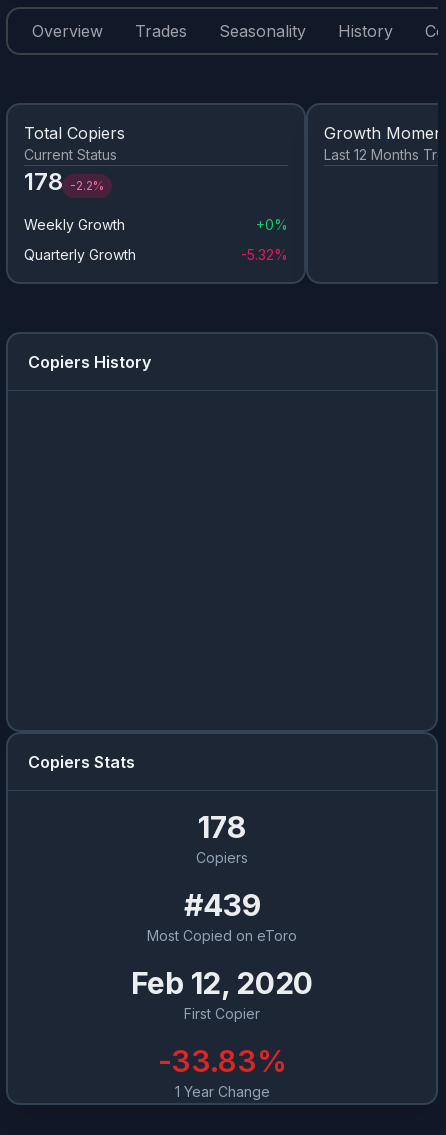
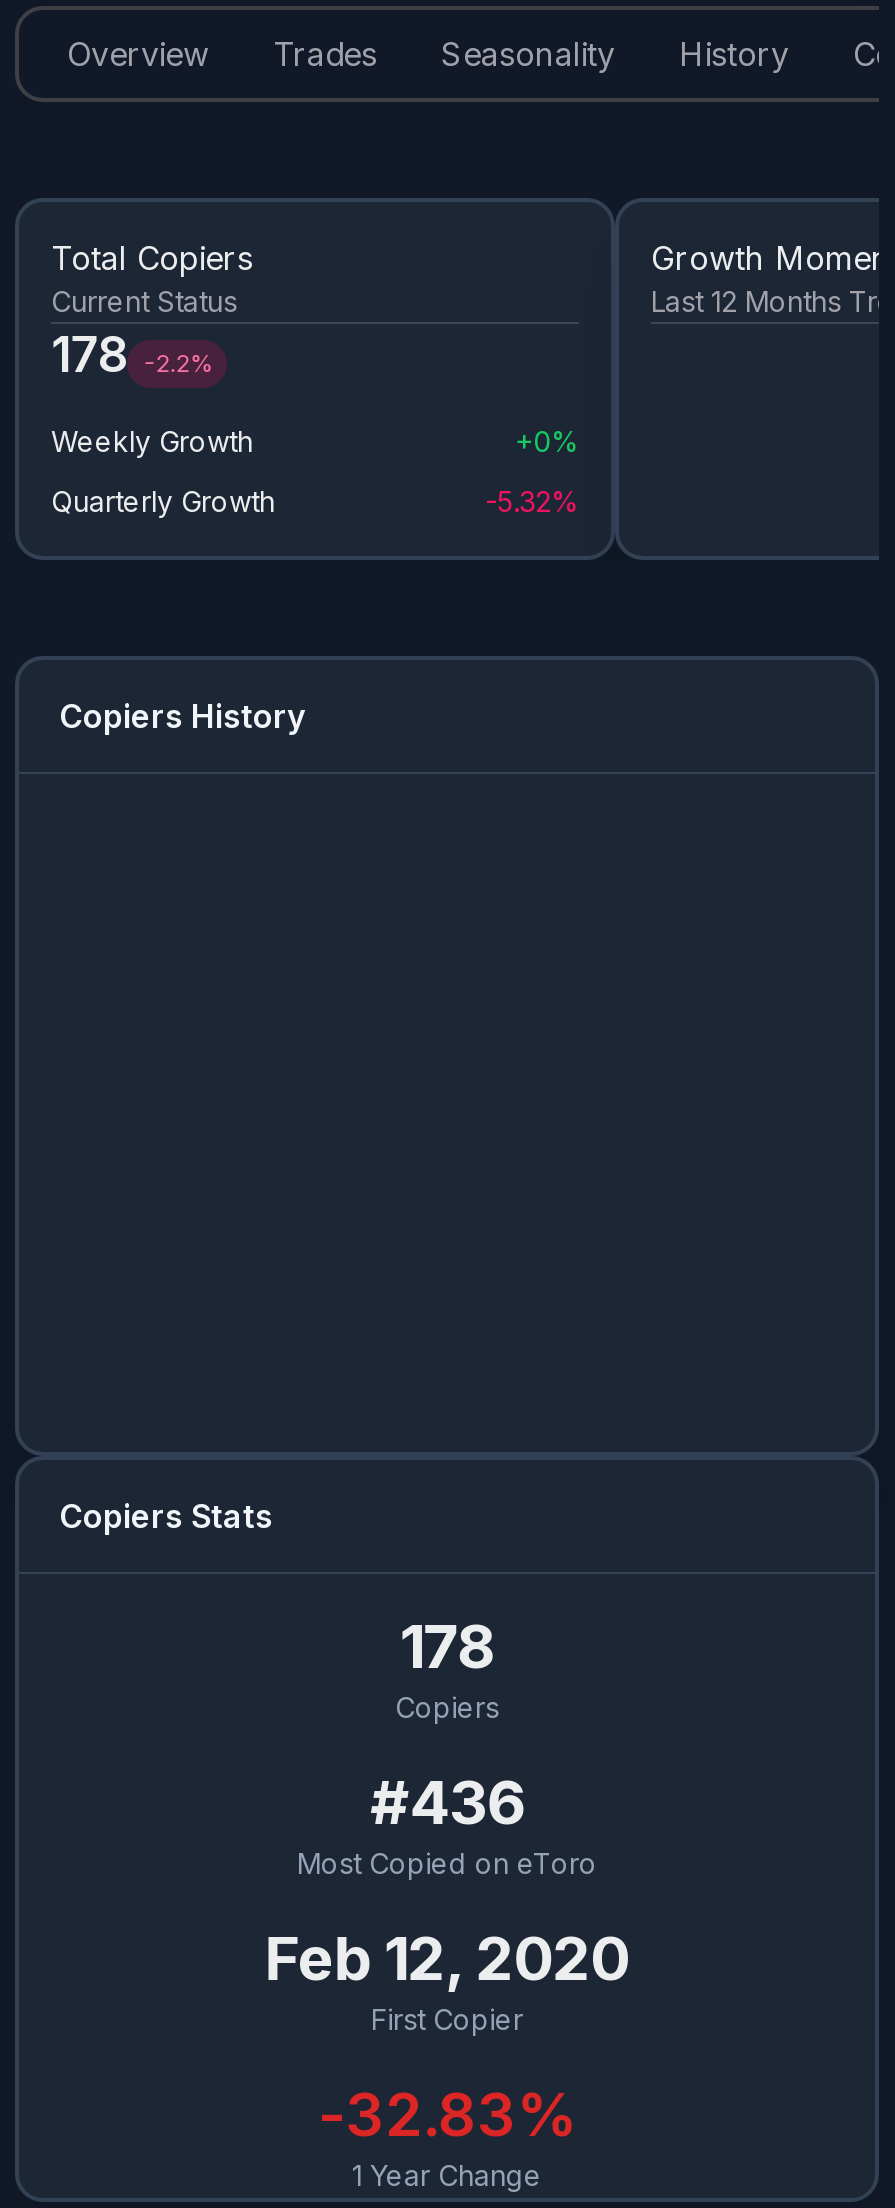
- #439
+ #436

- -33.83%
+ -32.83%
